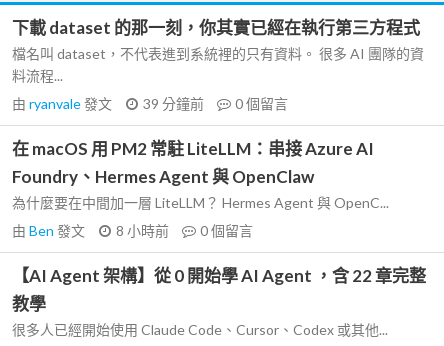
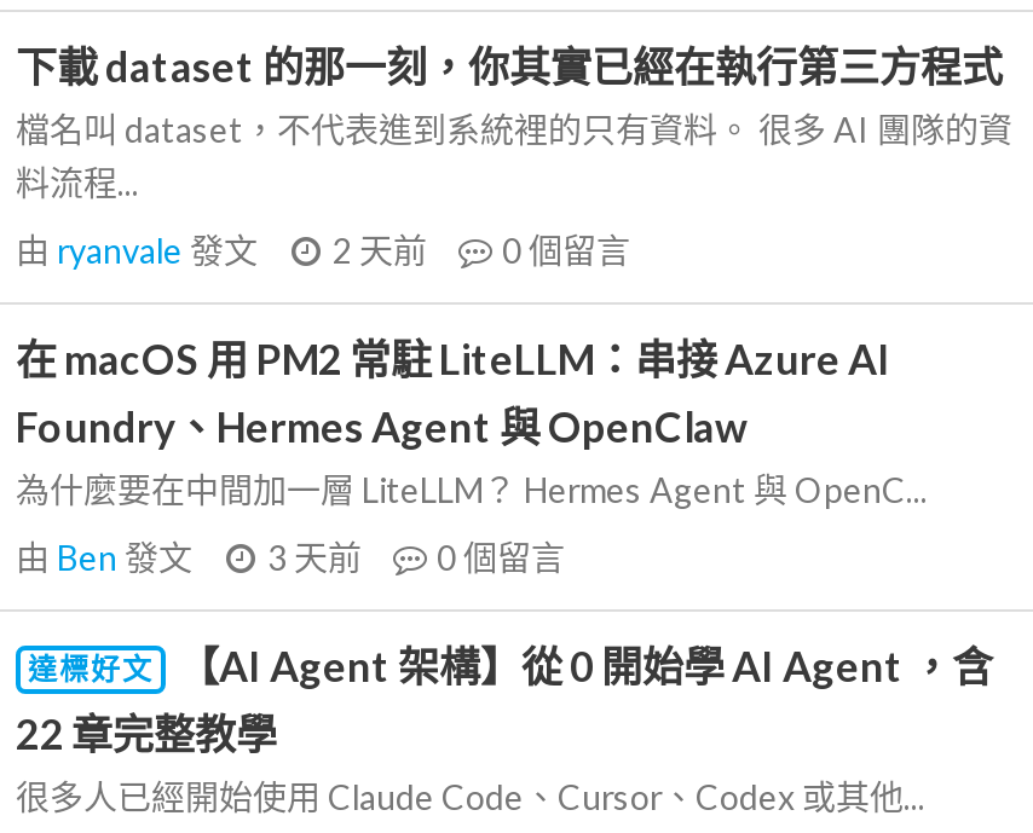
- 由ryanvale發文 39 分鐘前 0個留言
+ 由ryanvale發文 2 天前 0個留言

- 由Ben發文 8 小時前 0個留言
+ 由Ben發文 3 天前 0個留言

- 【AI Agent 架構】從 0 開始學 AI Agent ，含 22 章完整
- 教學
+ 達標好文
+ 【AI Agent 架構】從 0 開始學 AI Agent ，含
+ 22 章完整教學
